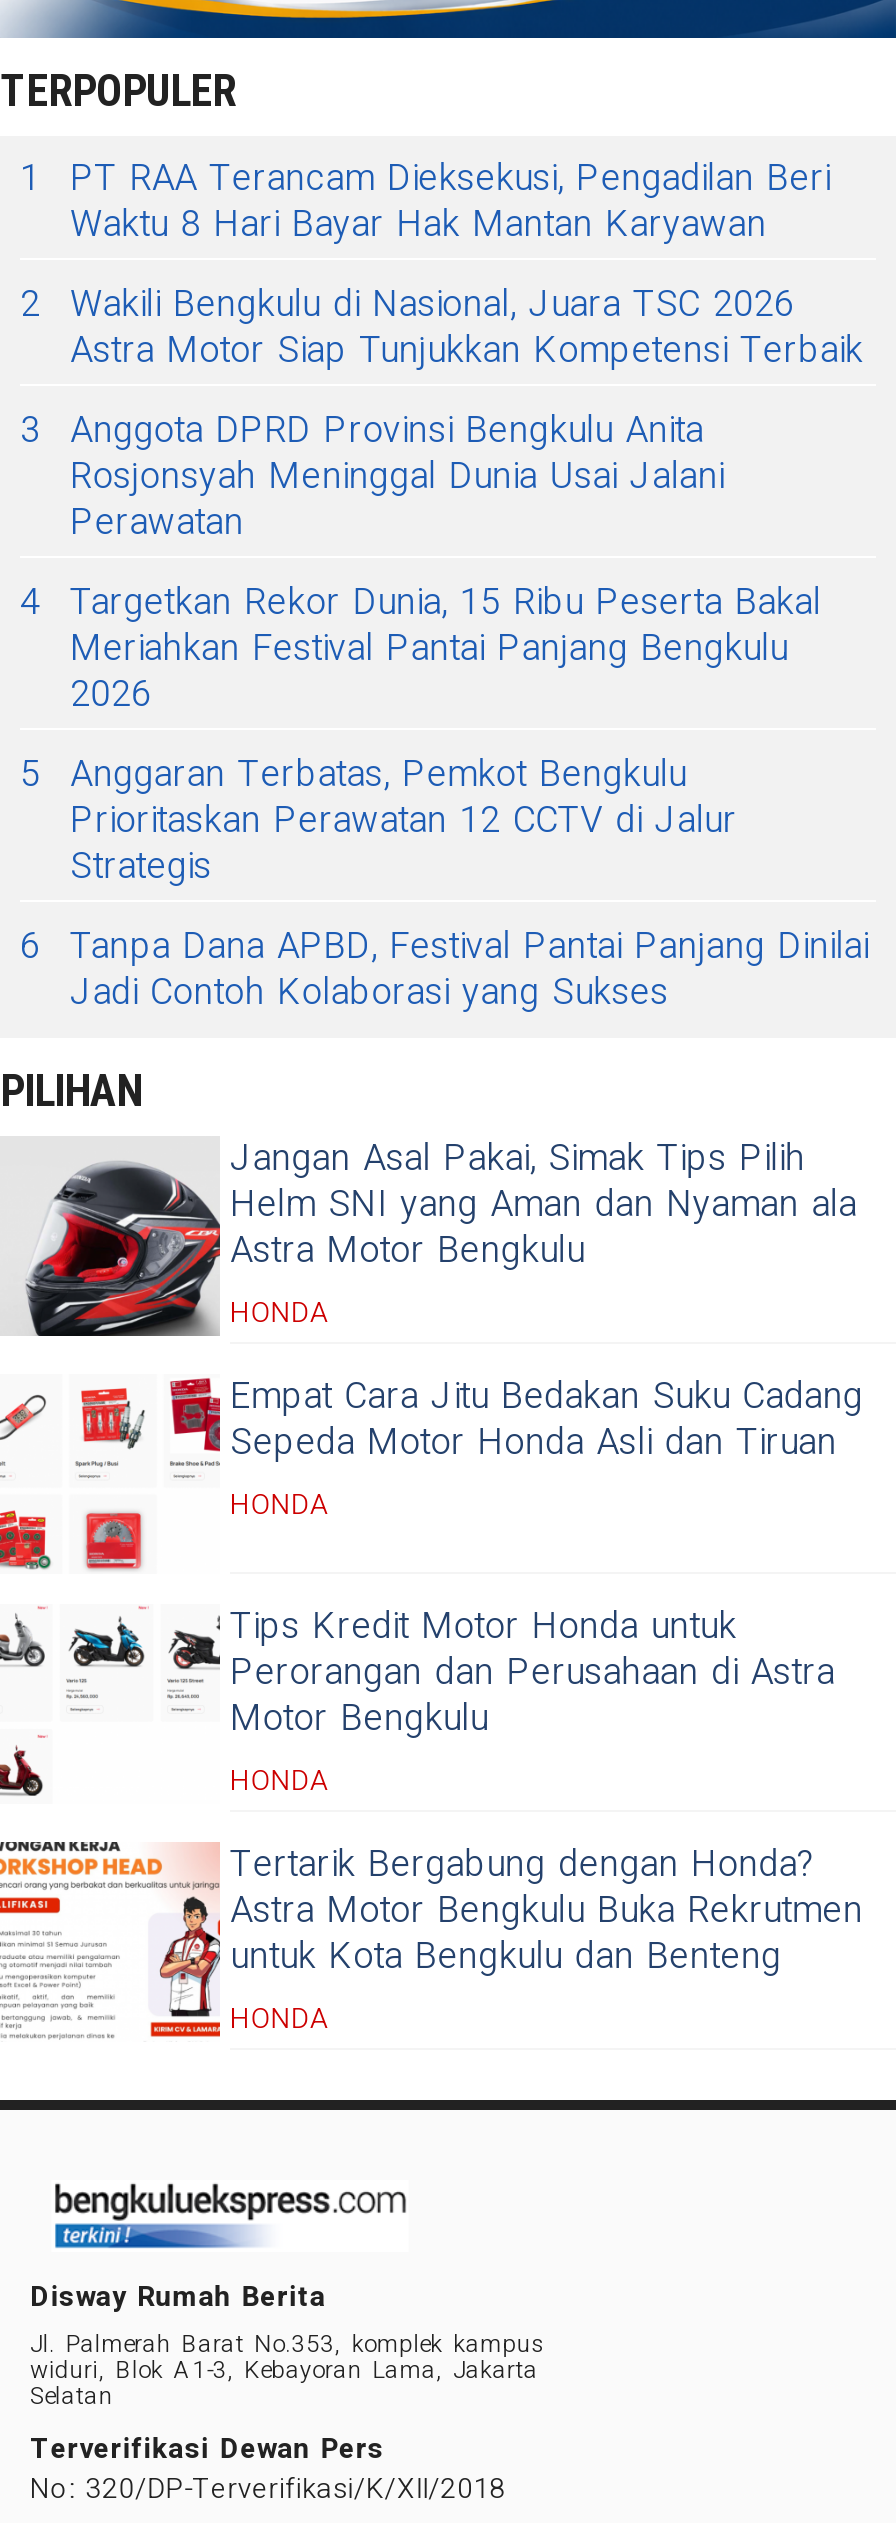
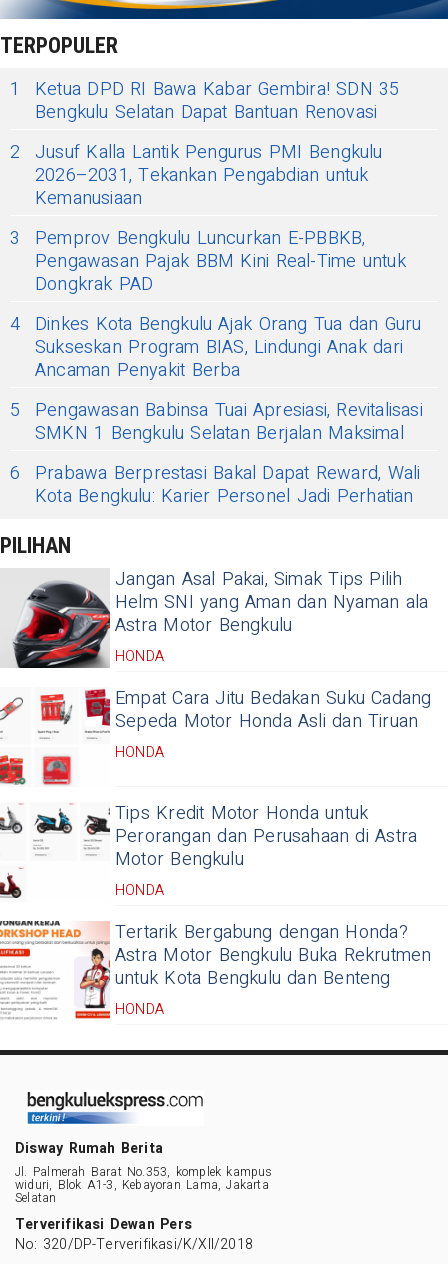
- 1 PT RAA Terancam Dieksekusi, Pengadilan Beri
- Waktu 8 Hari Bayar Hak Mantan Karyawan
+ 1 Ketua DPD RI Bawa Kabar Gembira! SDN 35
+ Bengkulu Selatan Dapat Bantuan Renovasi

- 2 Wakili Bengkulu di Nasional, Juara TSC 2026
- Astra Motor Siap Tunjukkan Kompetensi Terbaik
+ 2 Jusuf Kalla Lantik Pengurus PMI Bengkulu
+ 2026–2031, Tekankan Pengabdian untuk
+ Kemanusiaan

- 3 Anggota DPRD Provinsi Bengkulu Anita
- Rosjonsyah Meninggal Dunia Usai Jalani
- Perawatan
+ 3 Pemprov Bengkulu Luncurkan E-PBBKB,
+ Pengawasan Pajak BBM Kini Real-Time untuk
+ Dongkrak PAD

- 4 Targetkan Rekor Dunia, 15 Ribu Peserta Bakal
- Meriahkan Festival Pantai Panjang Bengkulu
- 2026
+ 4 Dinkes Kota Bengkulu Ajak Orang Tua dan Guru
+ Sukseskan Program BIAS, Lindungi Anak dari
+ Ancaman Penyakit Berba

- 5 Anggaran Terbatas, Pemkot Bengkulu
- Prioritaskan Perawatan 12 CCTV di Jalur
- Strategis
+ 5 Pengawasan Babinsa Tuai Apresiasi, Revitalisasi
+ SMKN 1 Bengkulu Selatan Berjalan Maksimal

- 6 Tanpa Dana APBD, Festival Pantai Panjang Dinilai
- Jadi Contoh Kolaborasi yang Sukses
+ 6 Prabawa Berprestasi Bakal Dapat Reward, Wali
+ Kota Bengkulu: Karier Personel Jadi Perhatian
